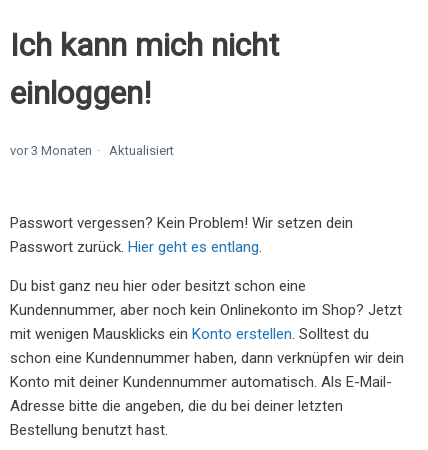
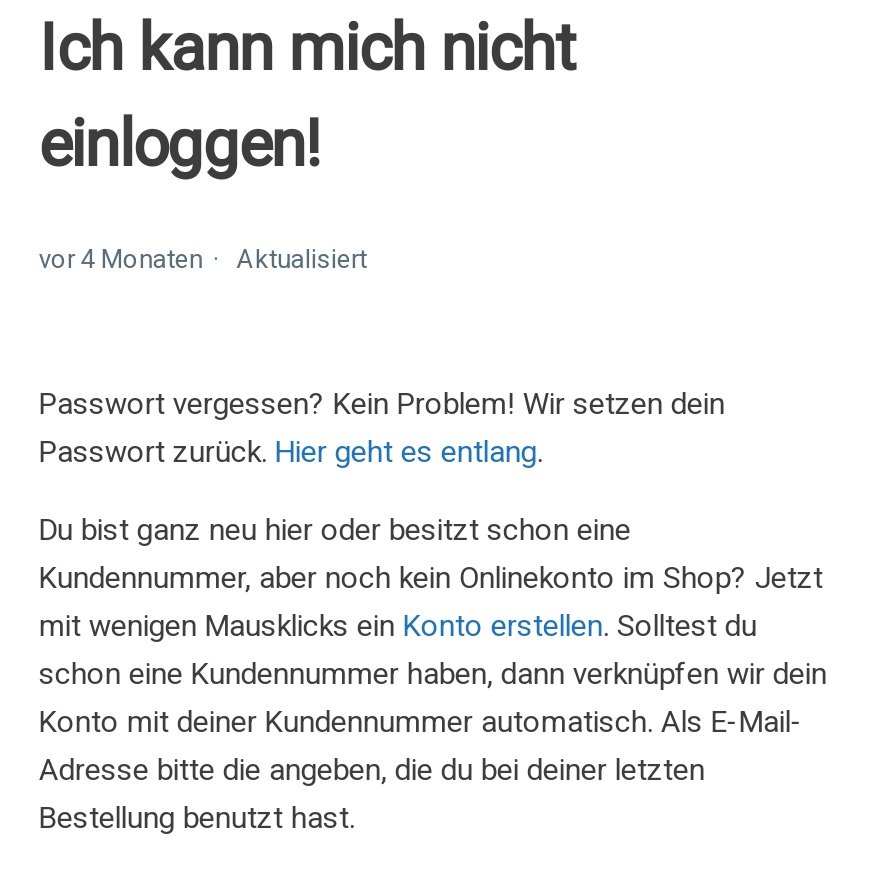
- vor 3 Monaten Aktualisiert
+ vor 4 Monaten Aktualisiert
